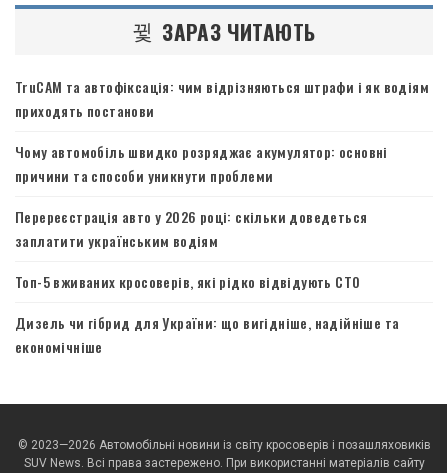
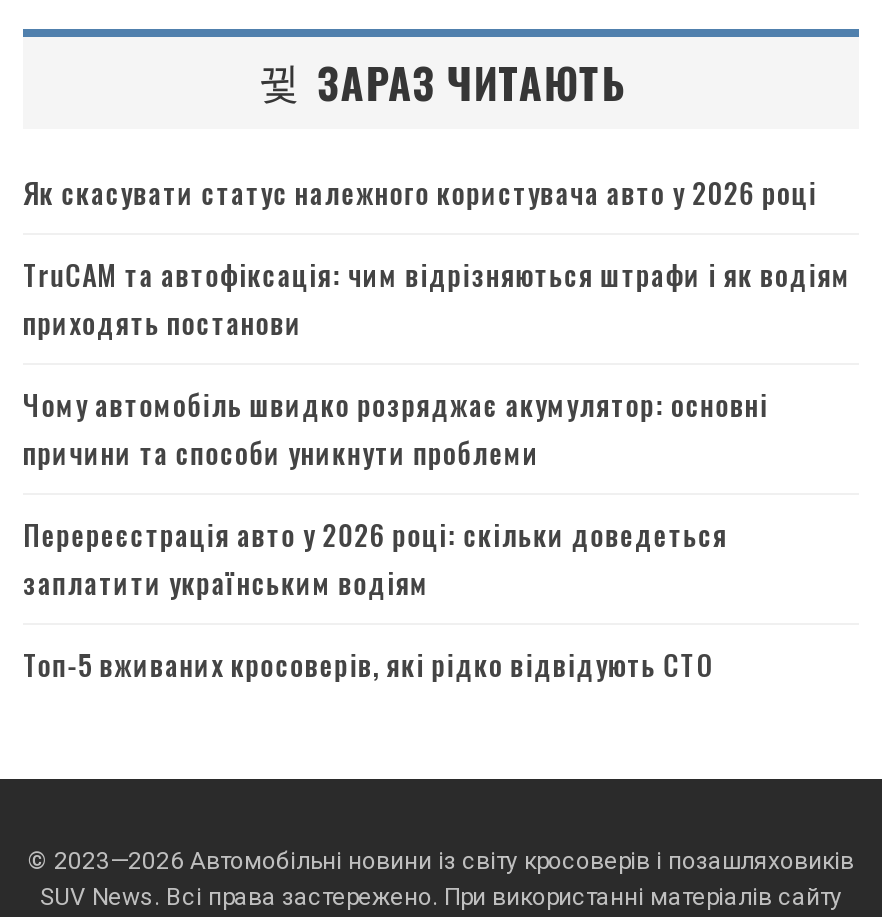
+ Як скасувати статус належного користувача авто у 2026 році

moved down: TruCAM та автофіксація: чим відрізняються штрафи і як водіям | приходять постанови | Чому автомобіль швидко розряджає акумулятор: основні | причини та способи уникнути проблеми | Перереєстрація авто у 2026 році: скільки доведеться | заплатити українським водіям | Топ-5 вживаних кросоверів, які рідко відвідують СТО

- Дизель чи гібрид для України: що вигідніше, надійніше та
- економічніше
